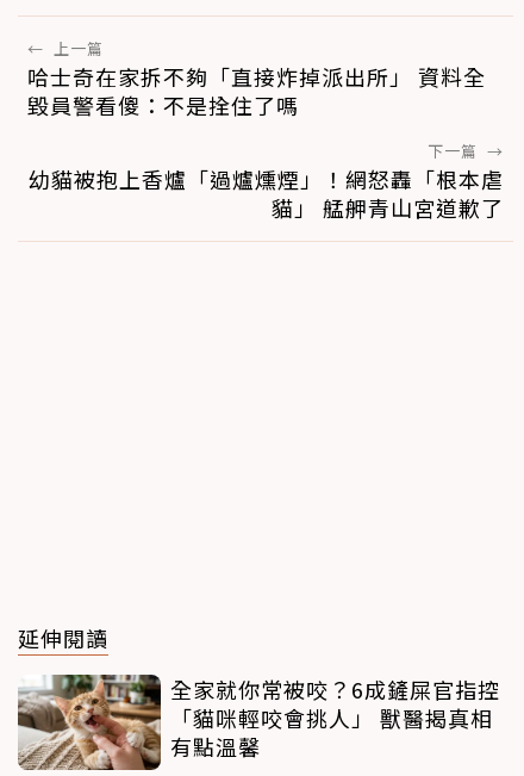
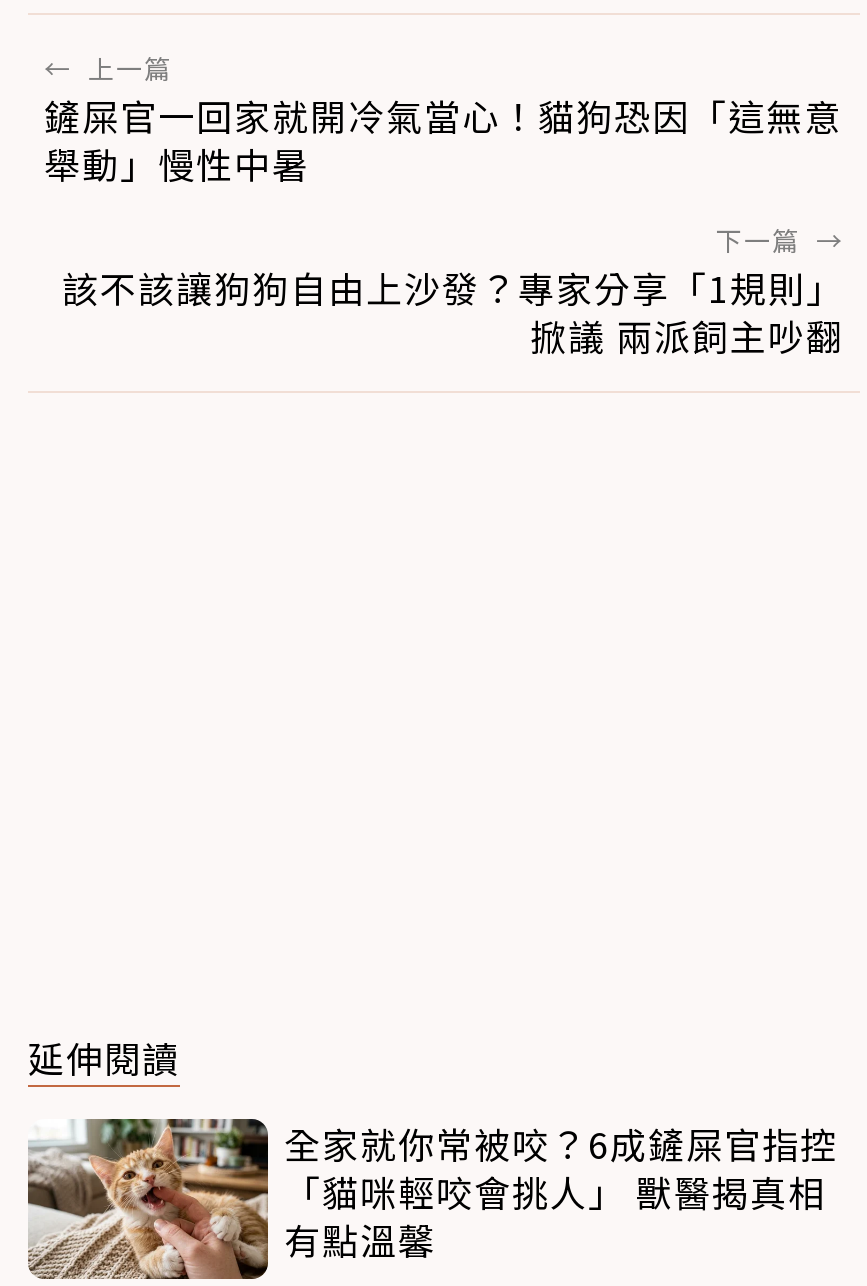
- 哈士奇在家拆不夠「直接炸掉派出所」 資料全
- 毀員警看傻：不是拴住了嗎
+ 鏟屎官一回家就開冷氣當心！貓狗恐因「這無意
+ 舉動」慢性中暑

- 幼貓被抱上香爐「過爐燻煙」！網怒轟「根本虐
- 貓」 艋舺青山宮道歉了
+ 該不該讓狗狗自由上沙發？專家分享「1規則」
+ 掀議 兩派飼主吵翻
